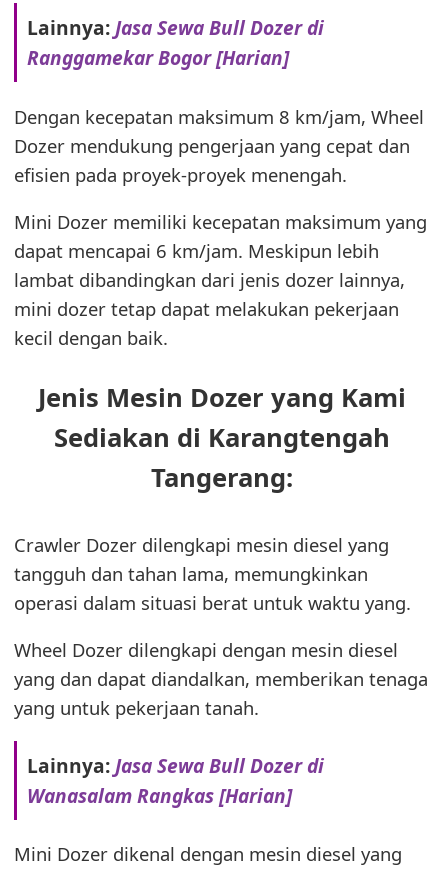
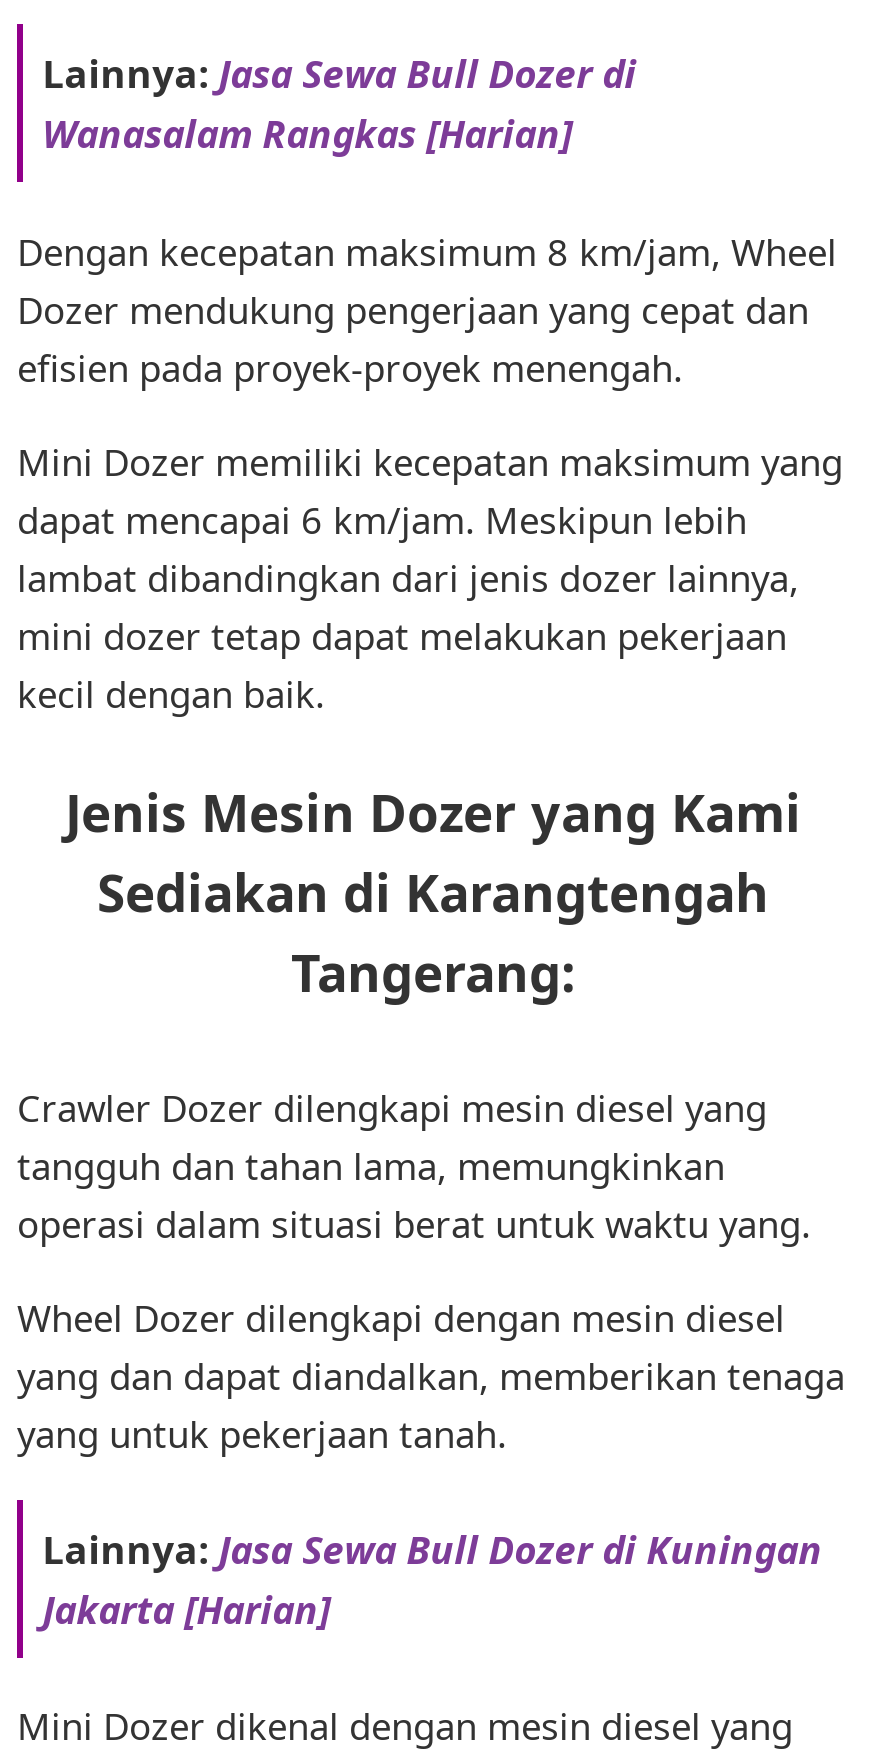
- Ranggamekar Bogor [Harian]

- Lainnya: Jasa Sewa Bull Dozer di
+ Lainnya: Jasa Sewa Bull Dozer di Kuningan
+ Jakarta [Harian]

moved up: Wanasalam Rangkas [Harian]
